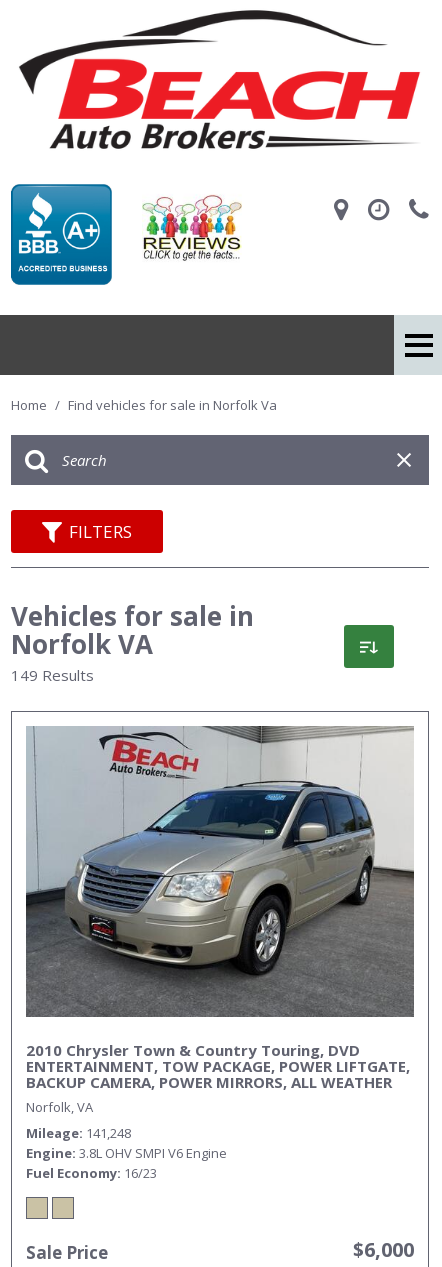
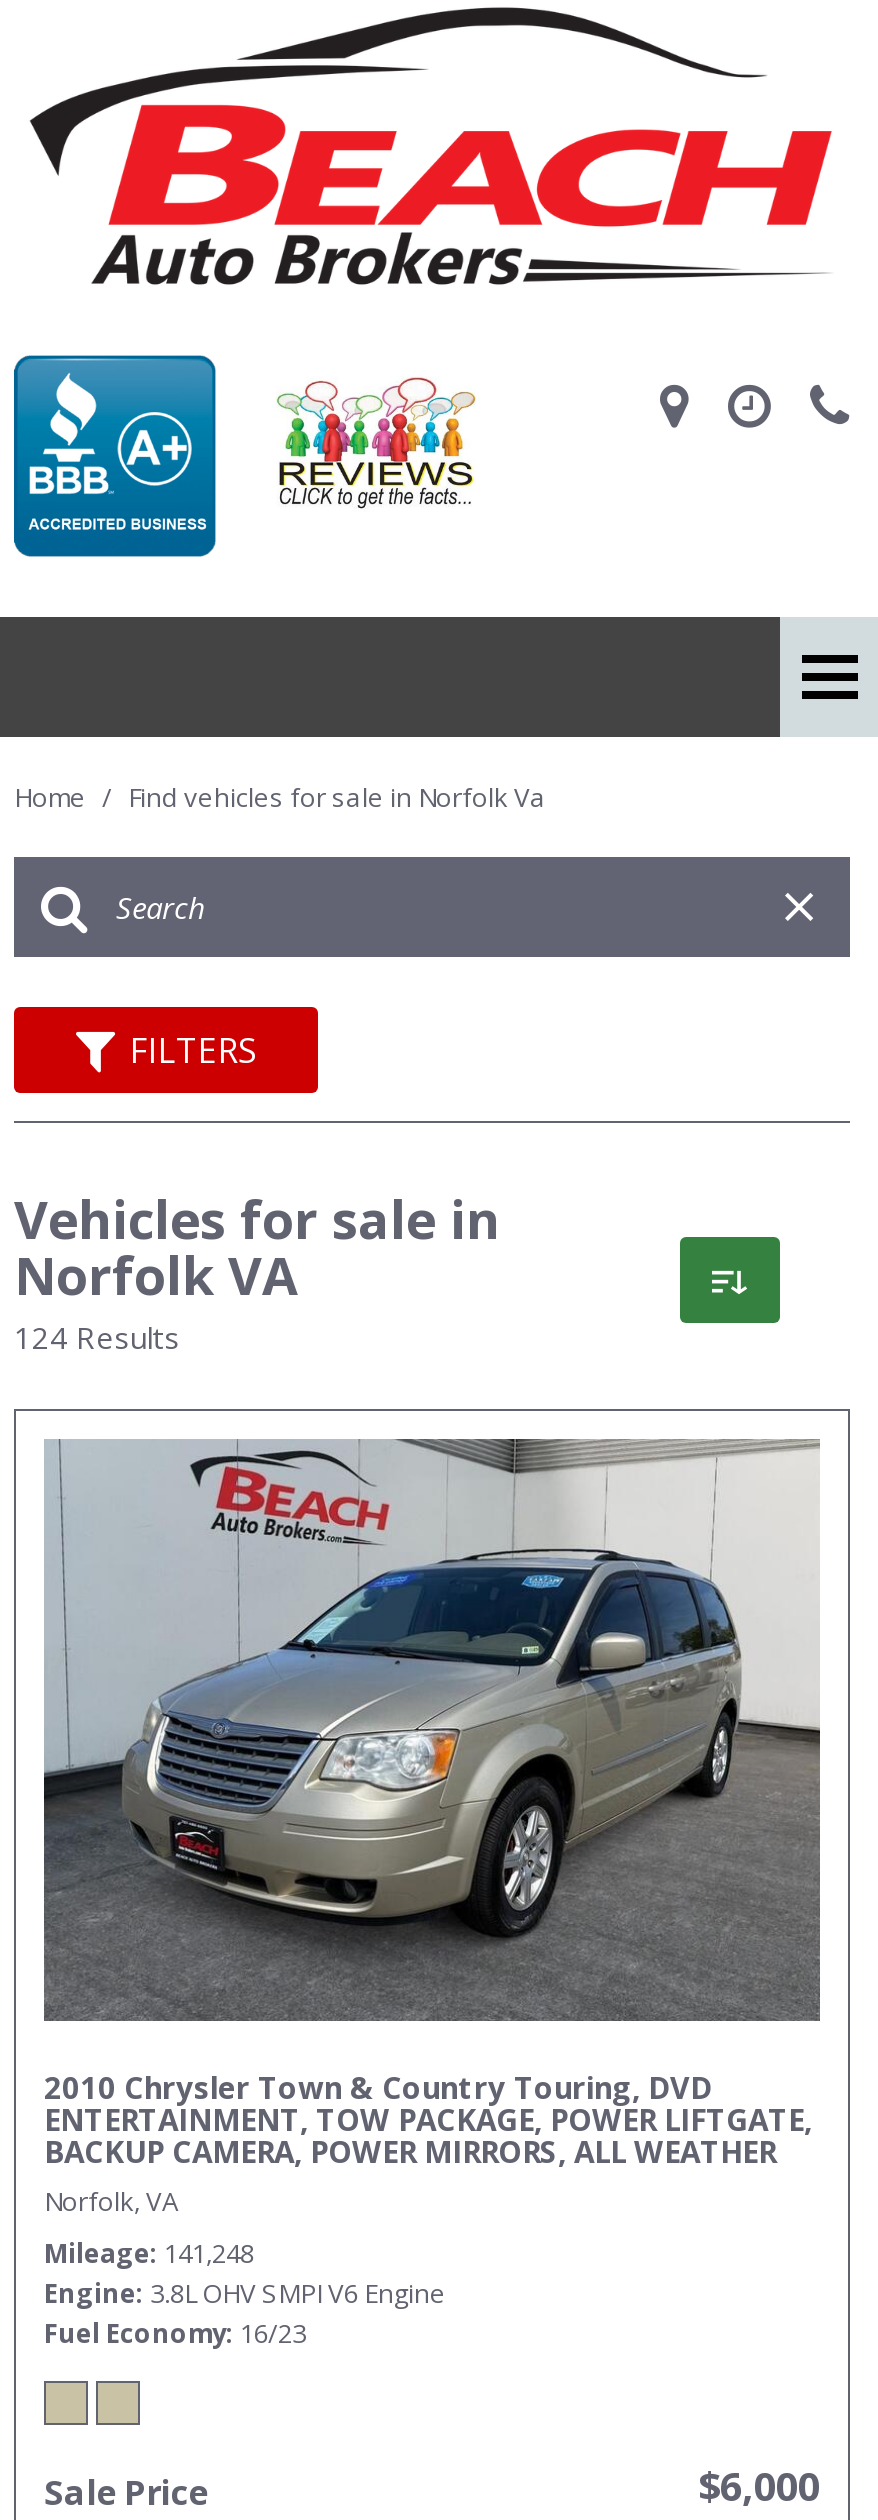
- 149 Results
+ 124 Results
